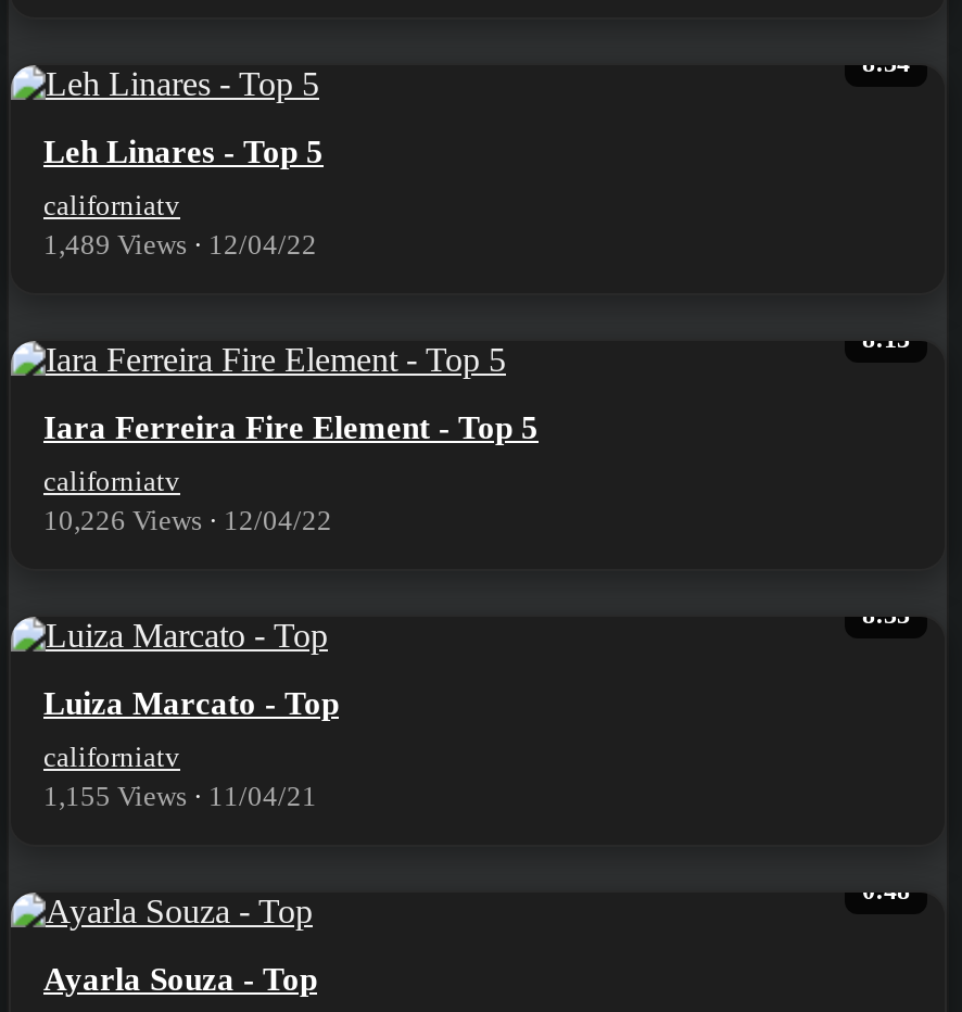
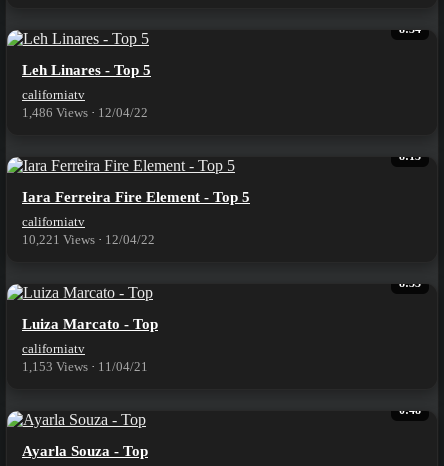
- 1,489 Views · 12/04/22
+ 1,486 Views · 12/04/22

- 10,226 Views · 12/04/22
+ 10,221 Views · 12/04/22

- 1,155 Views · 11/04/21
+ 1,153 Views · 11/04/21
